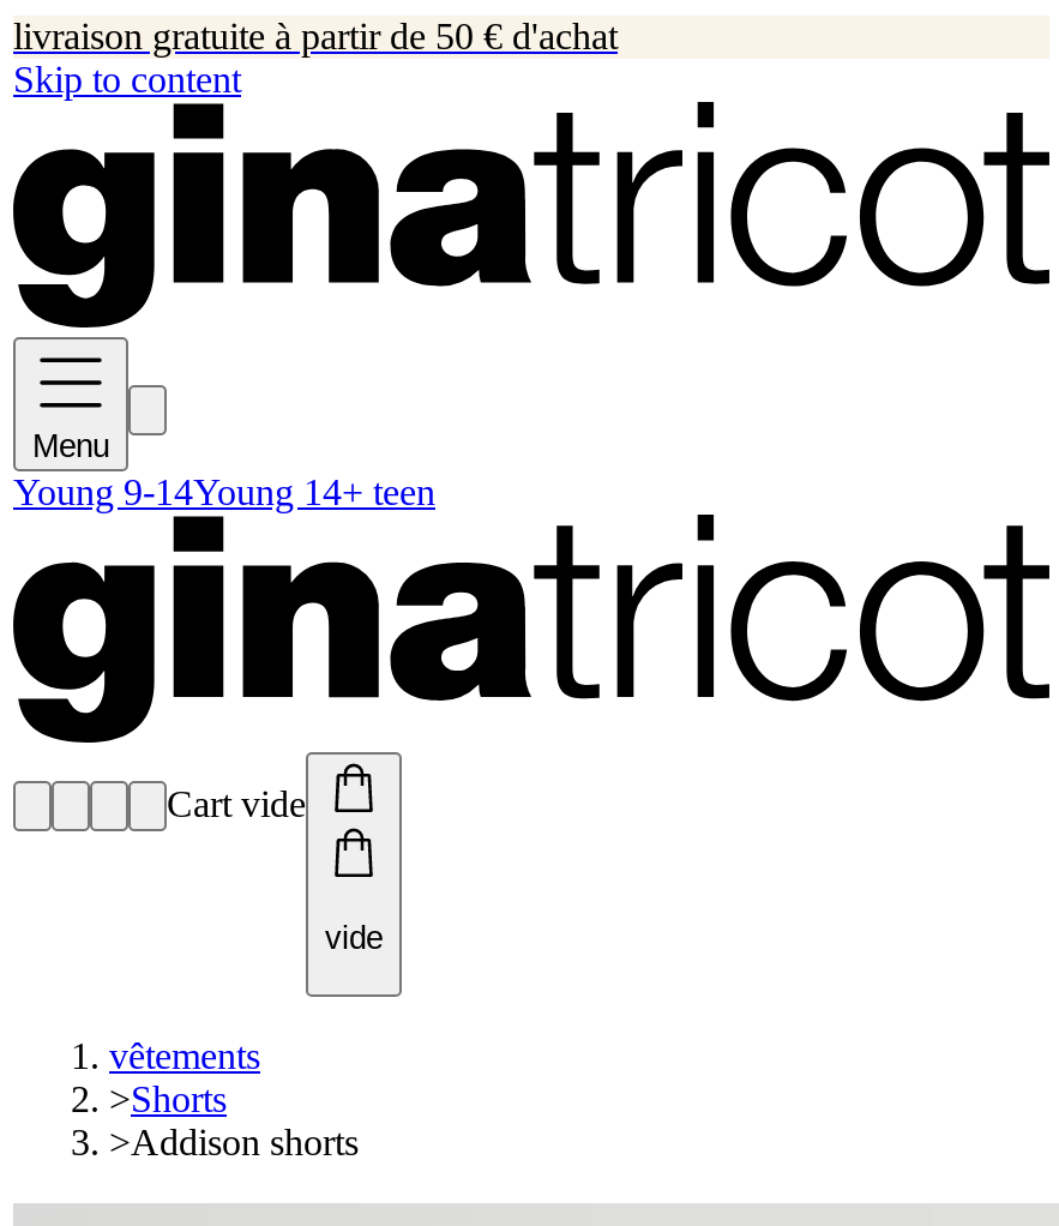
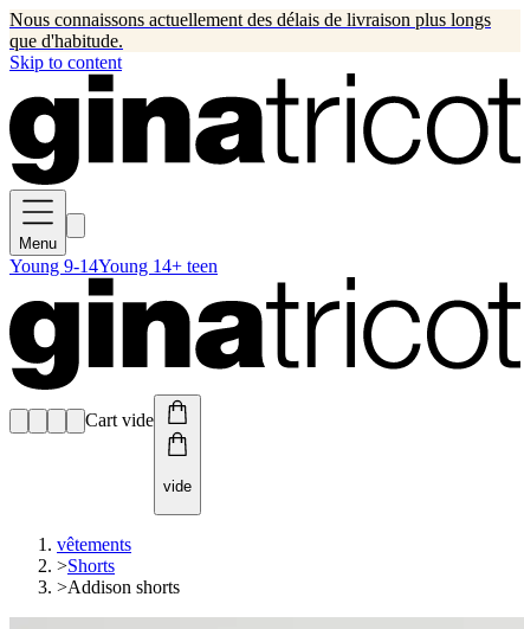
- livraison gratuite à partir de 50 € d'achat
+ Nous connaissons actuellement des délais de livraison plus longs
+ que d'habitude.
